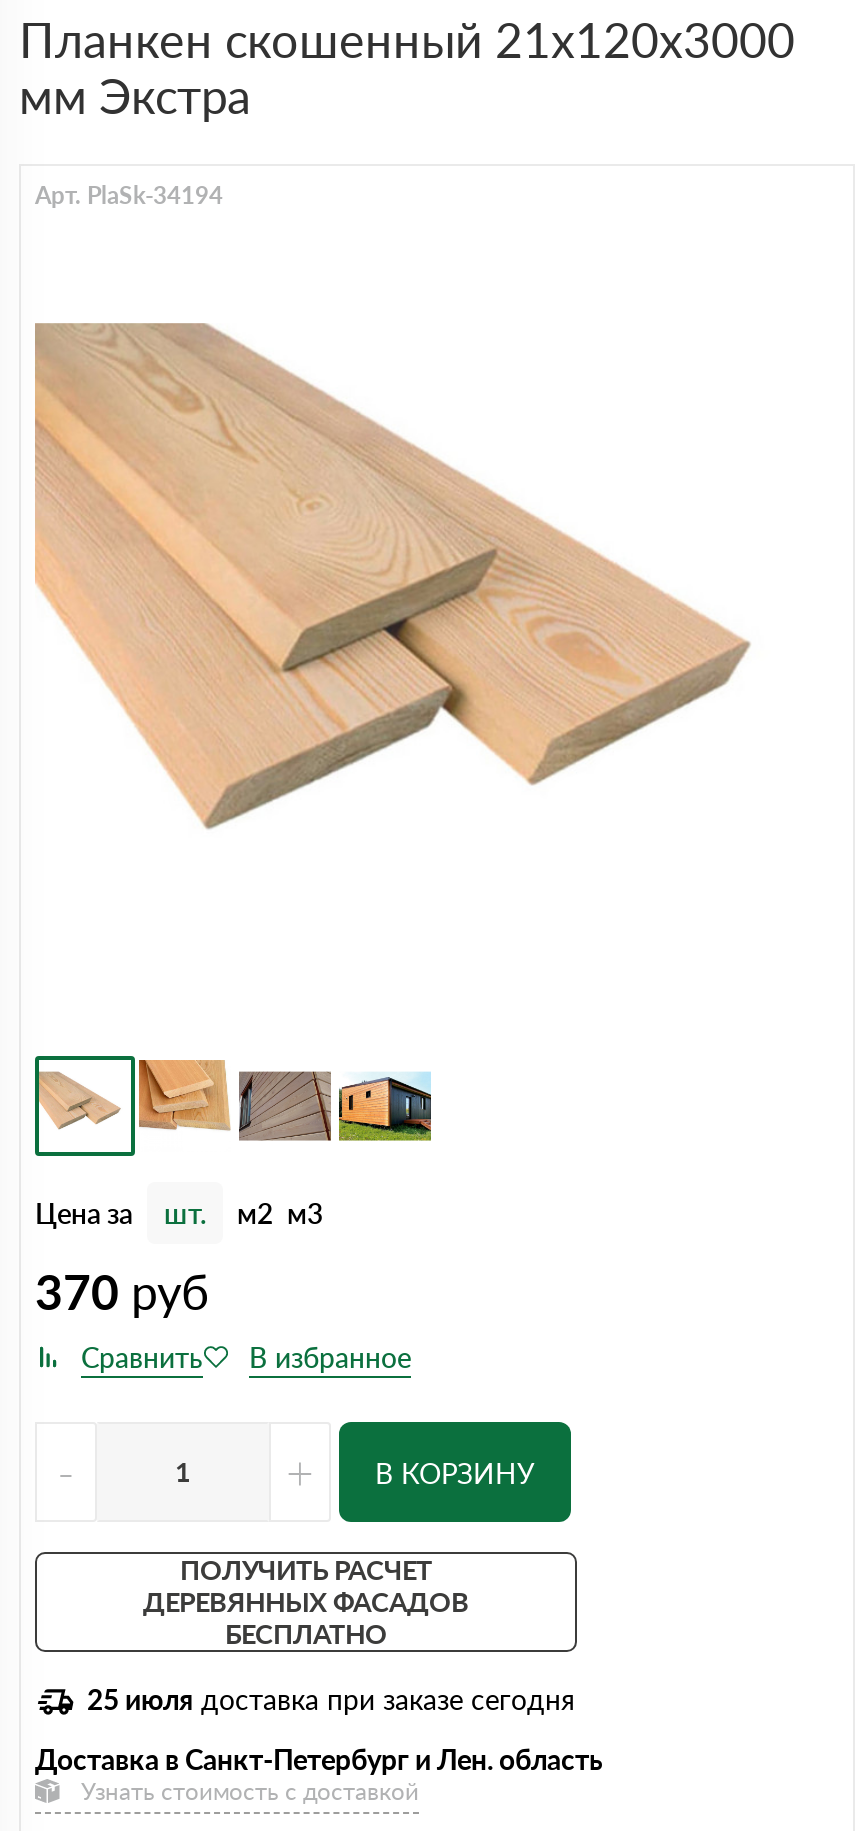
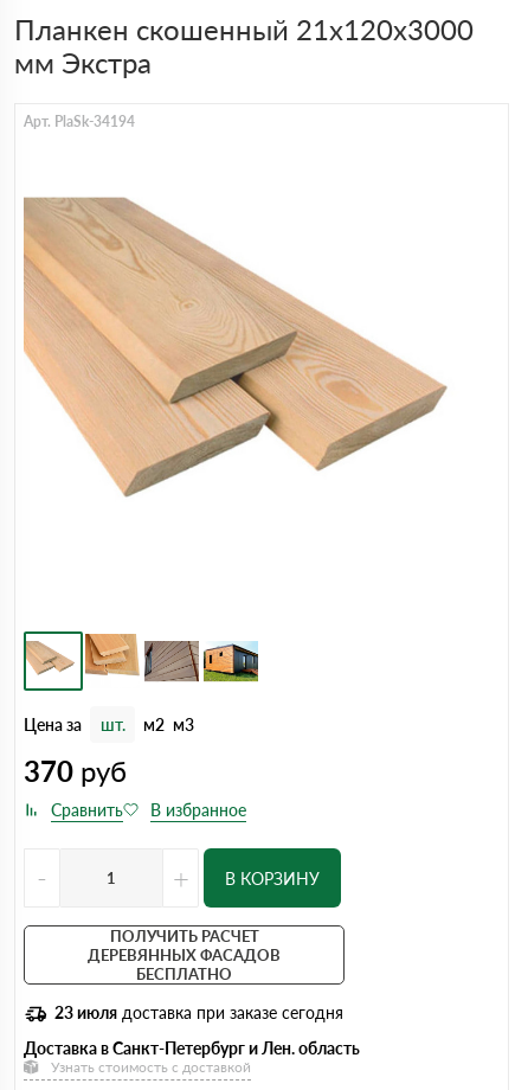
- 25 июля доставка при заказе сегодня
+ 23 июля доставка при заказе сегодня
